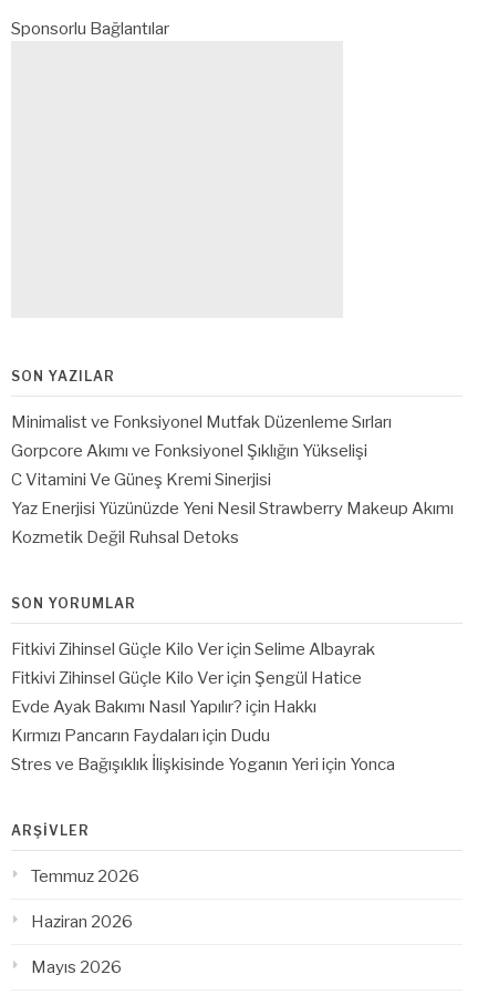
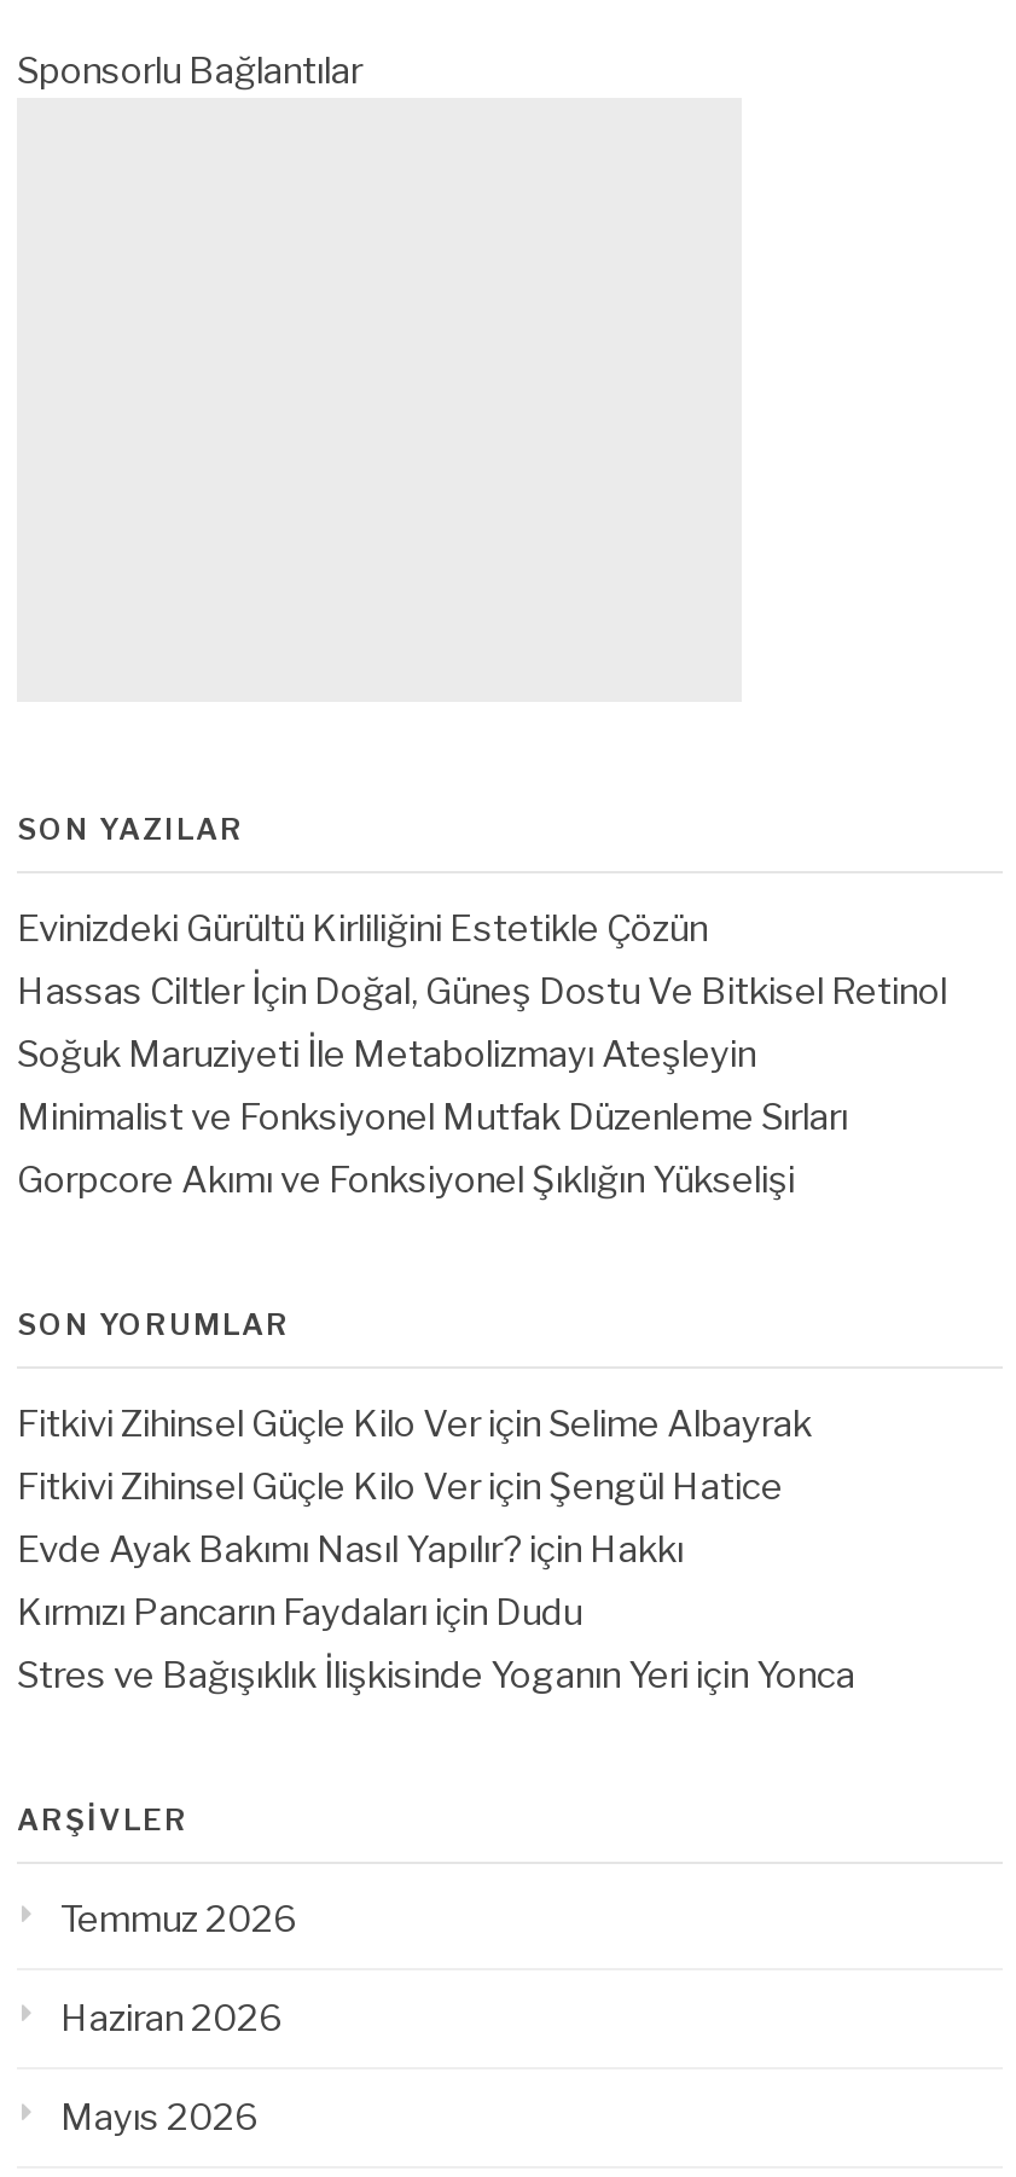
+ Evinizdeki Gürültü Kirliliğini Estetikle Çözün
+ Hassas Ciltler İçin Doğal, Güneş Dostu Ve Bitkisel Retinol
+ Soğuk Maruziyeti İle Metabolizmayı Ateşleyin

moved down: Minimalist ve Fonksiyonel Mutfak Düzenleme Sırları | Gorpcore Akımı ve Fonksiyonel Şıklığın Yükselişi

- C Vitamini Ve Güneş Kremi Sinerjisi
- Yaz Enerjisi Yüzünüzde Yeni Nesil Strawberry Makeup Akımı
- Kozmetik Değil Ruhsal Detoks
